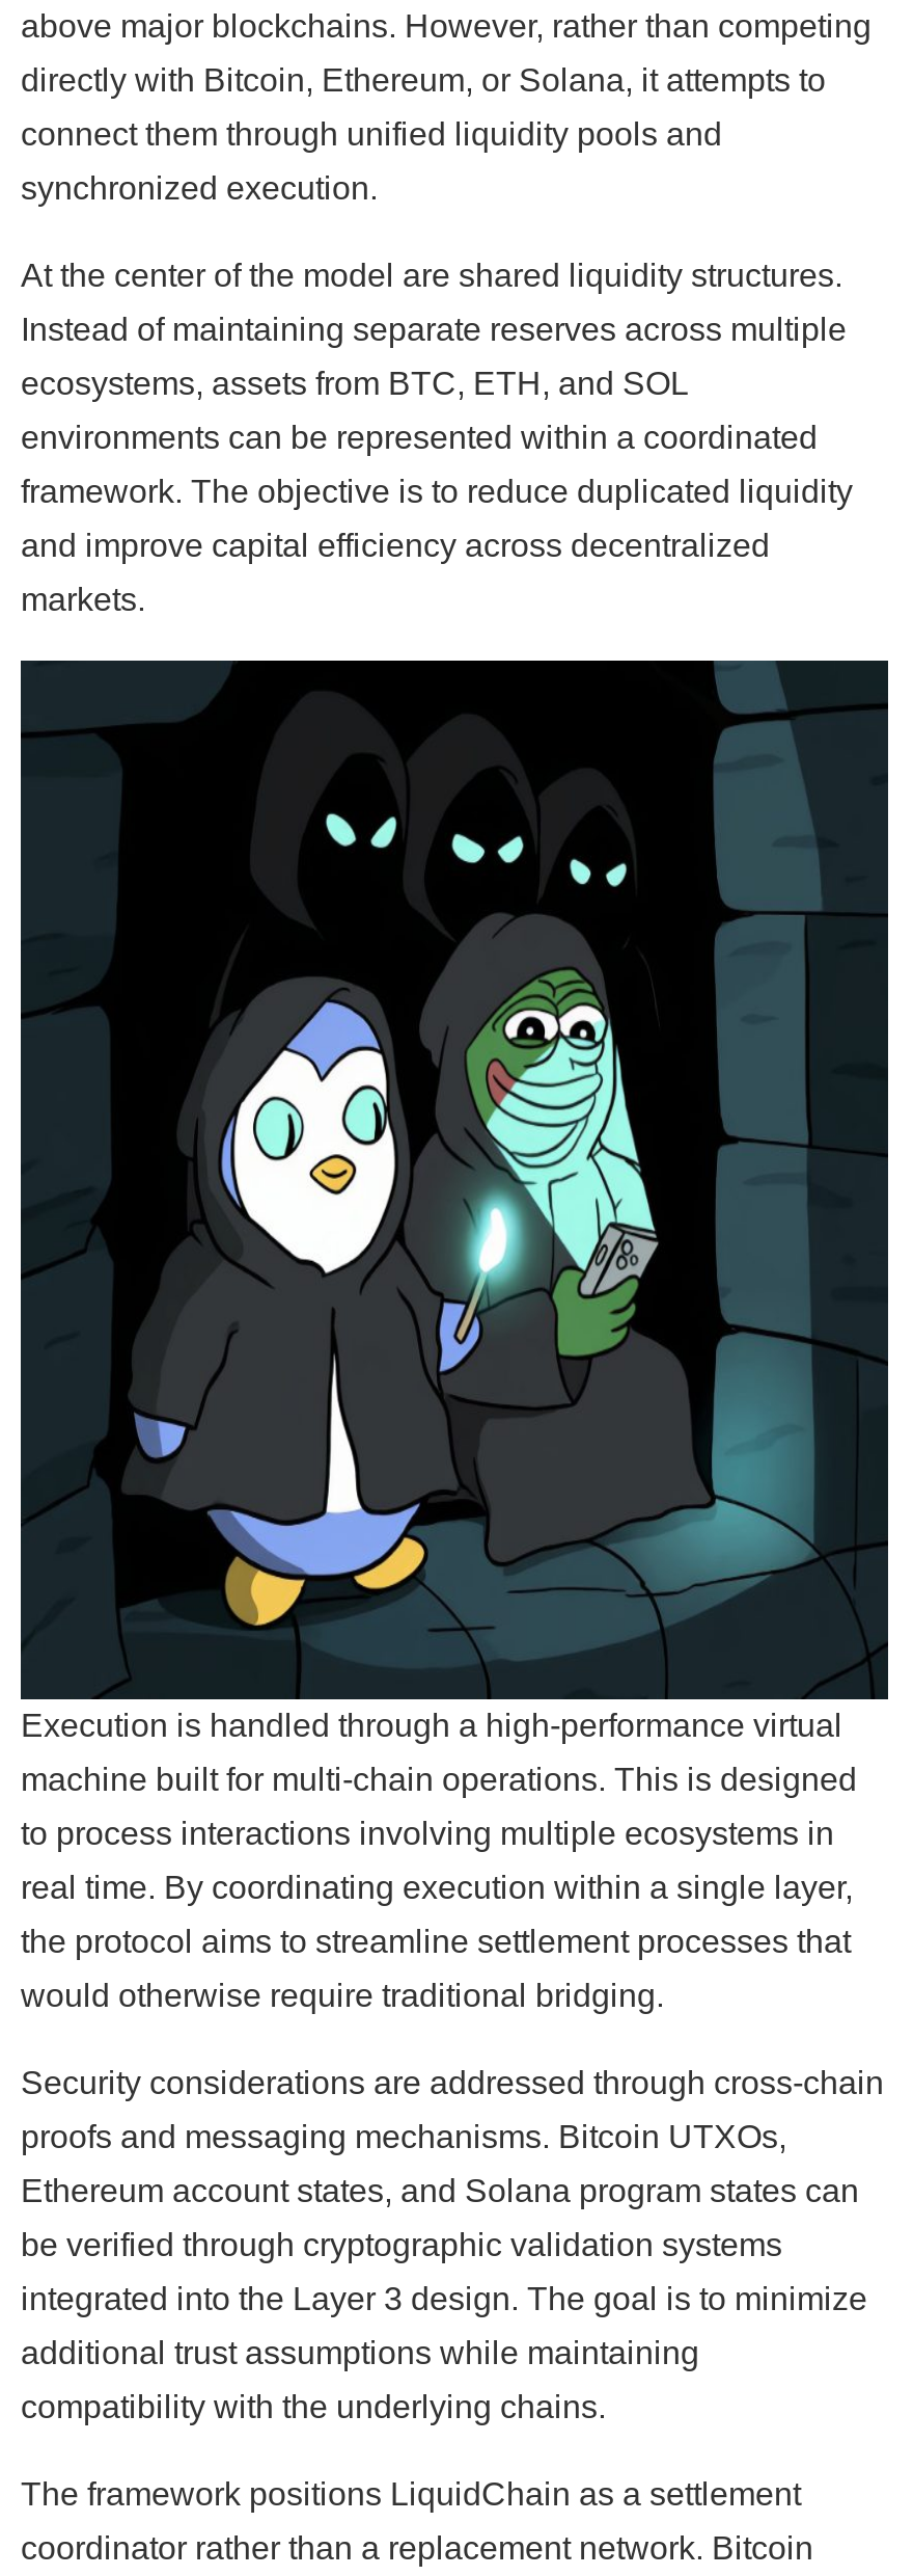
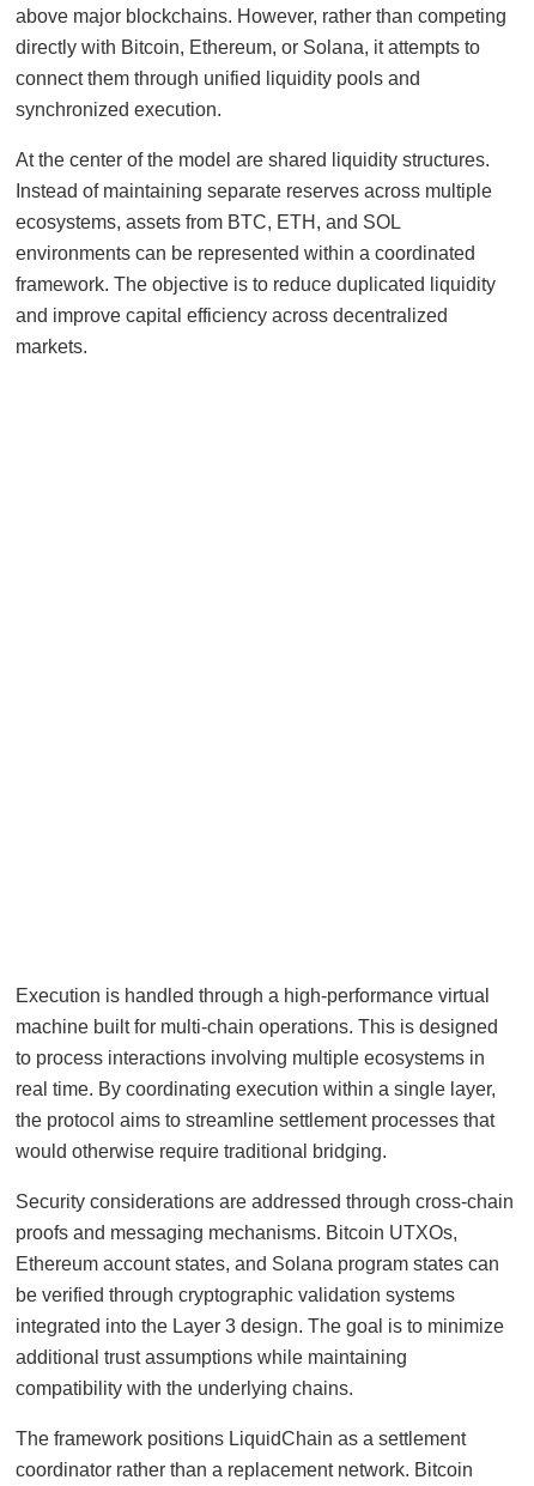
- [image]
